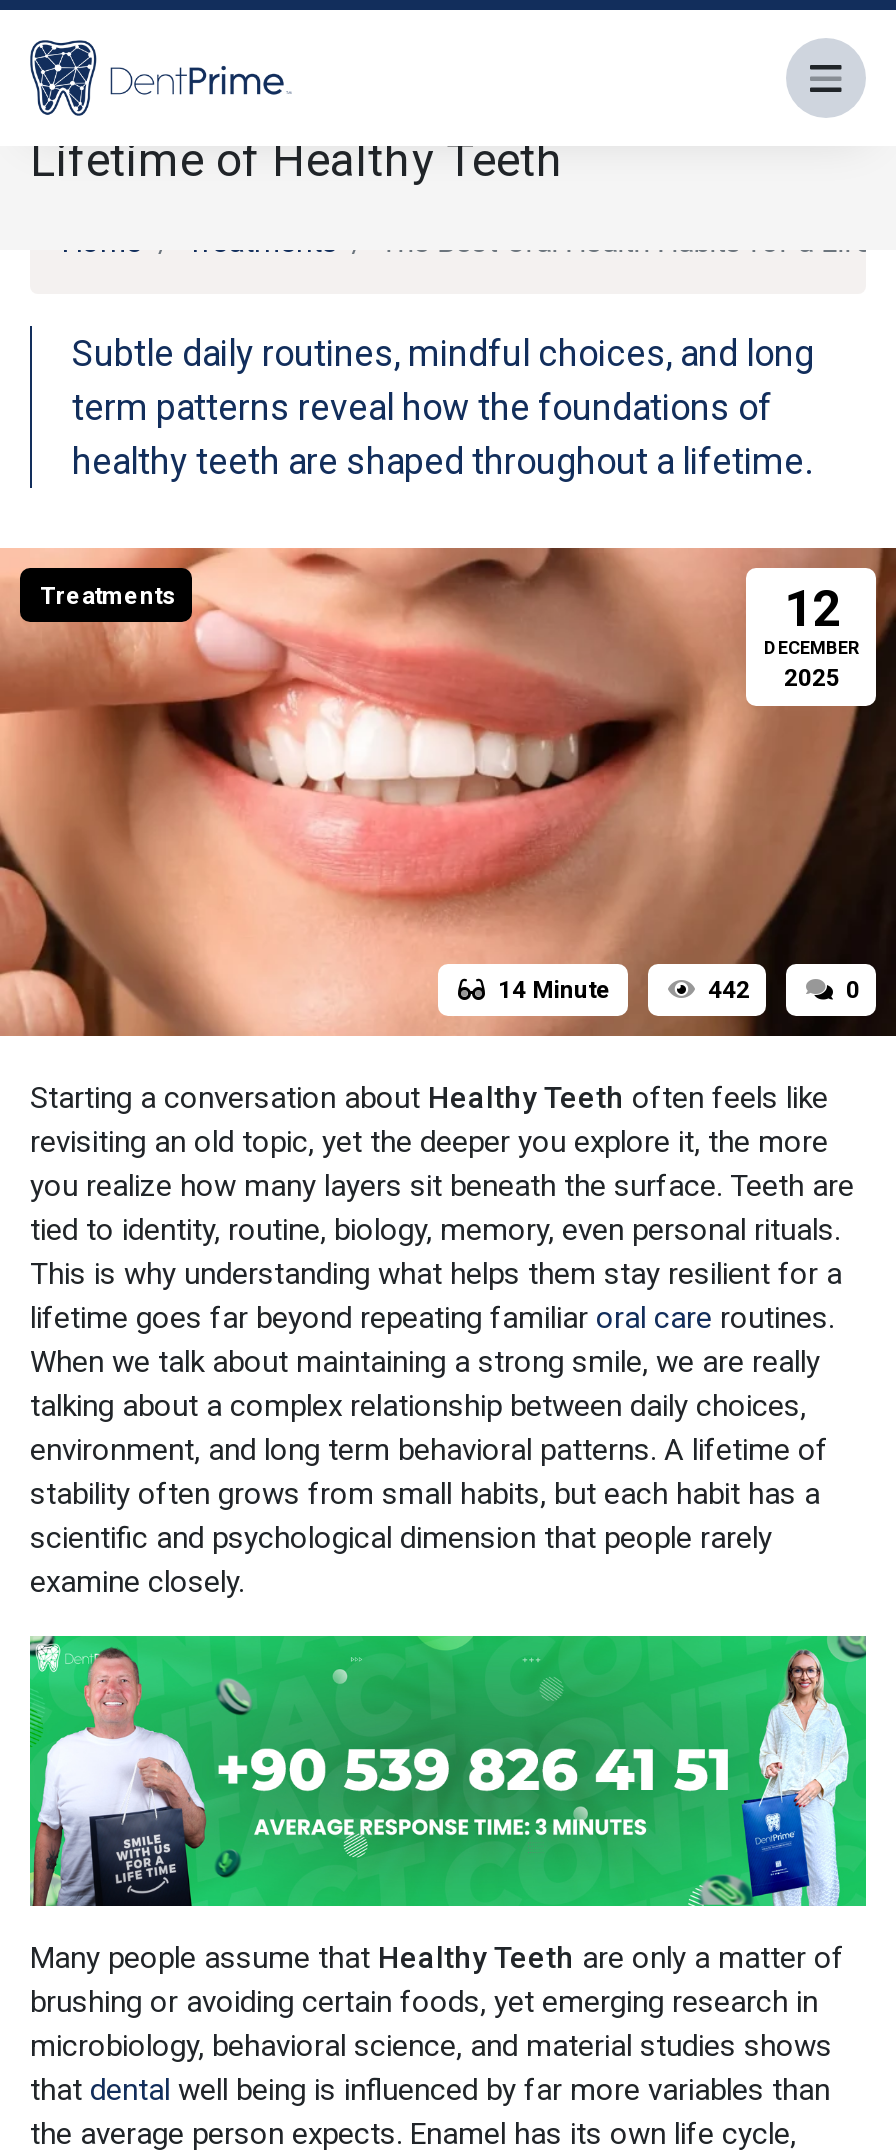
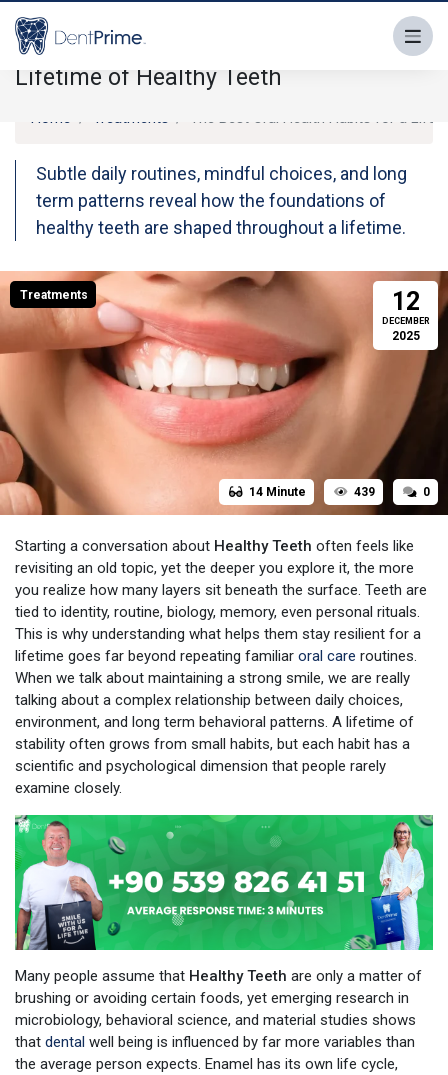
- 442
+ 439
